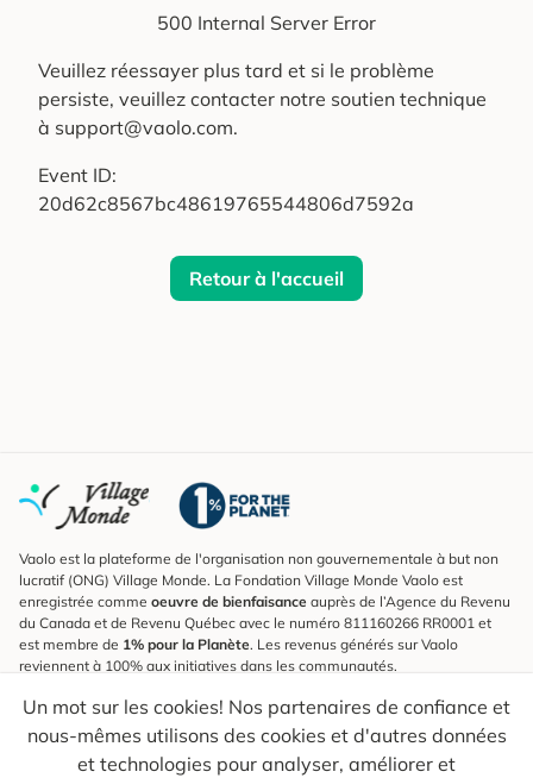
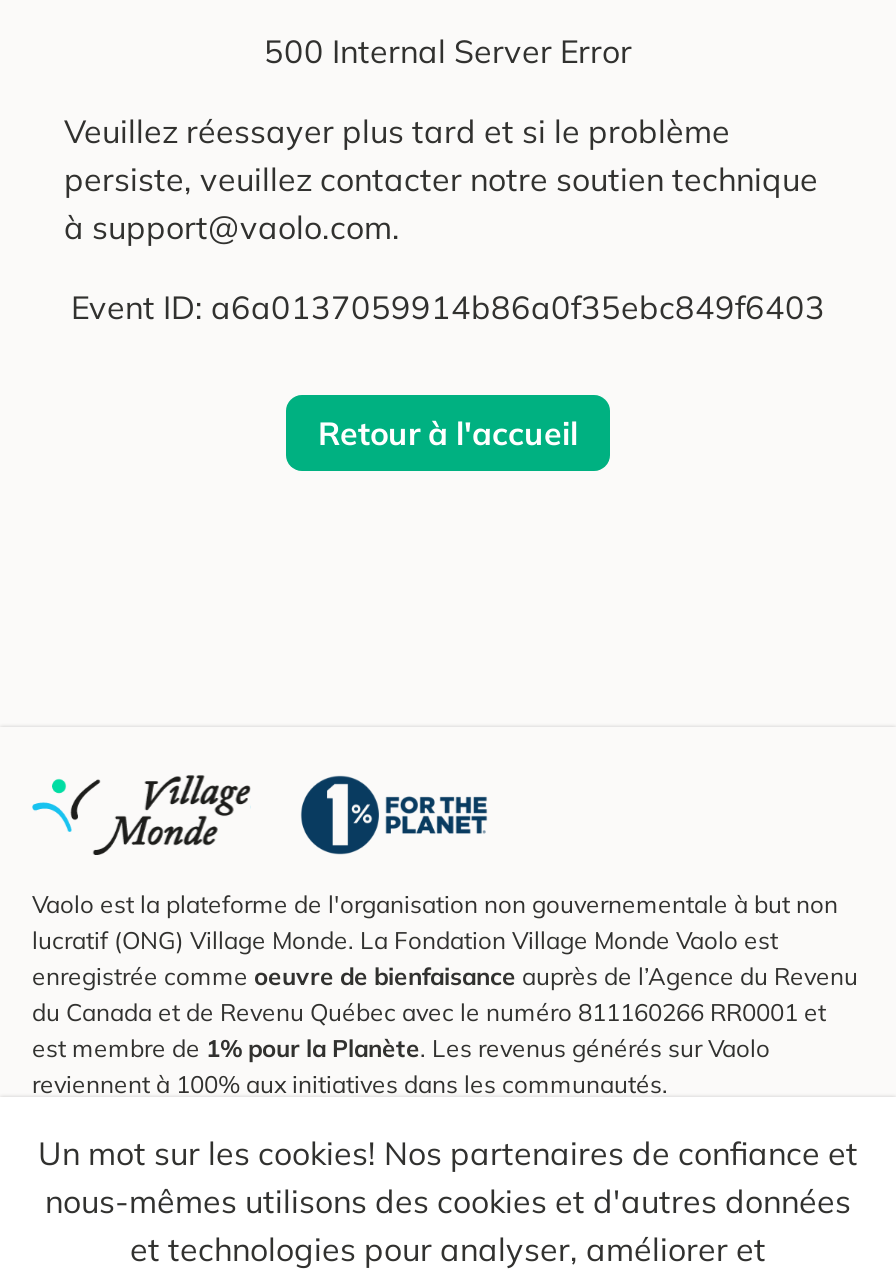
- Event ID:
- 20d62c8567bc48619765544806d7592a
+ Event ID: a6a0137059914b86a0f35ebc849f6403
